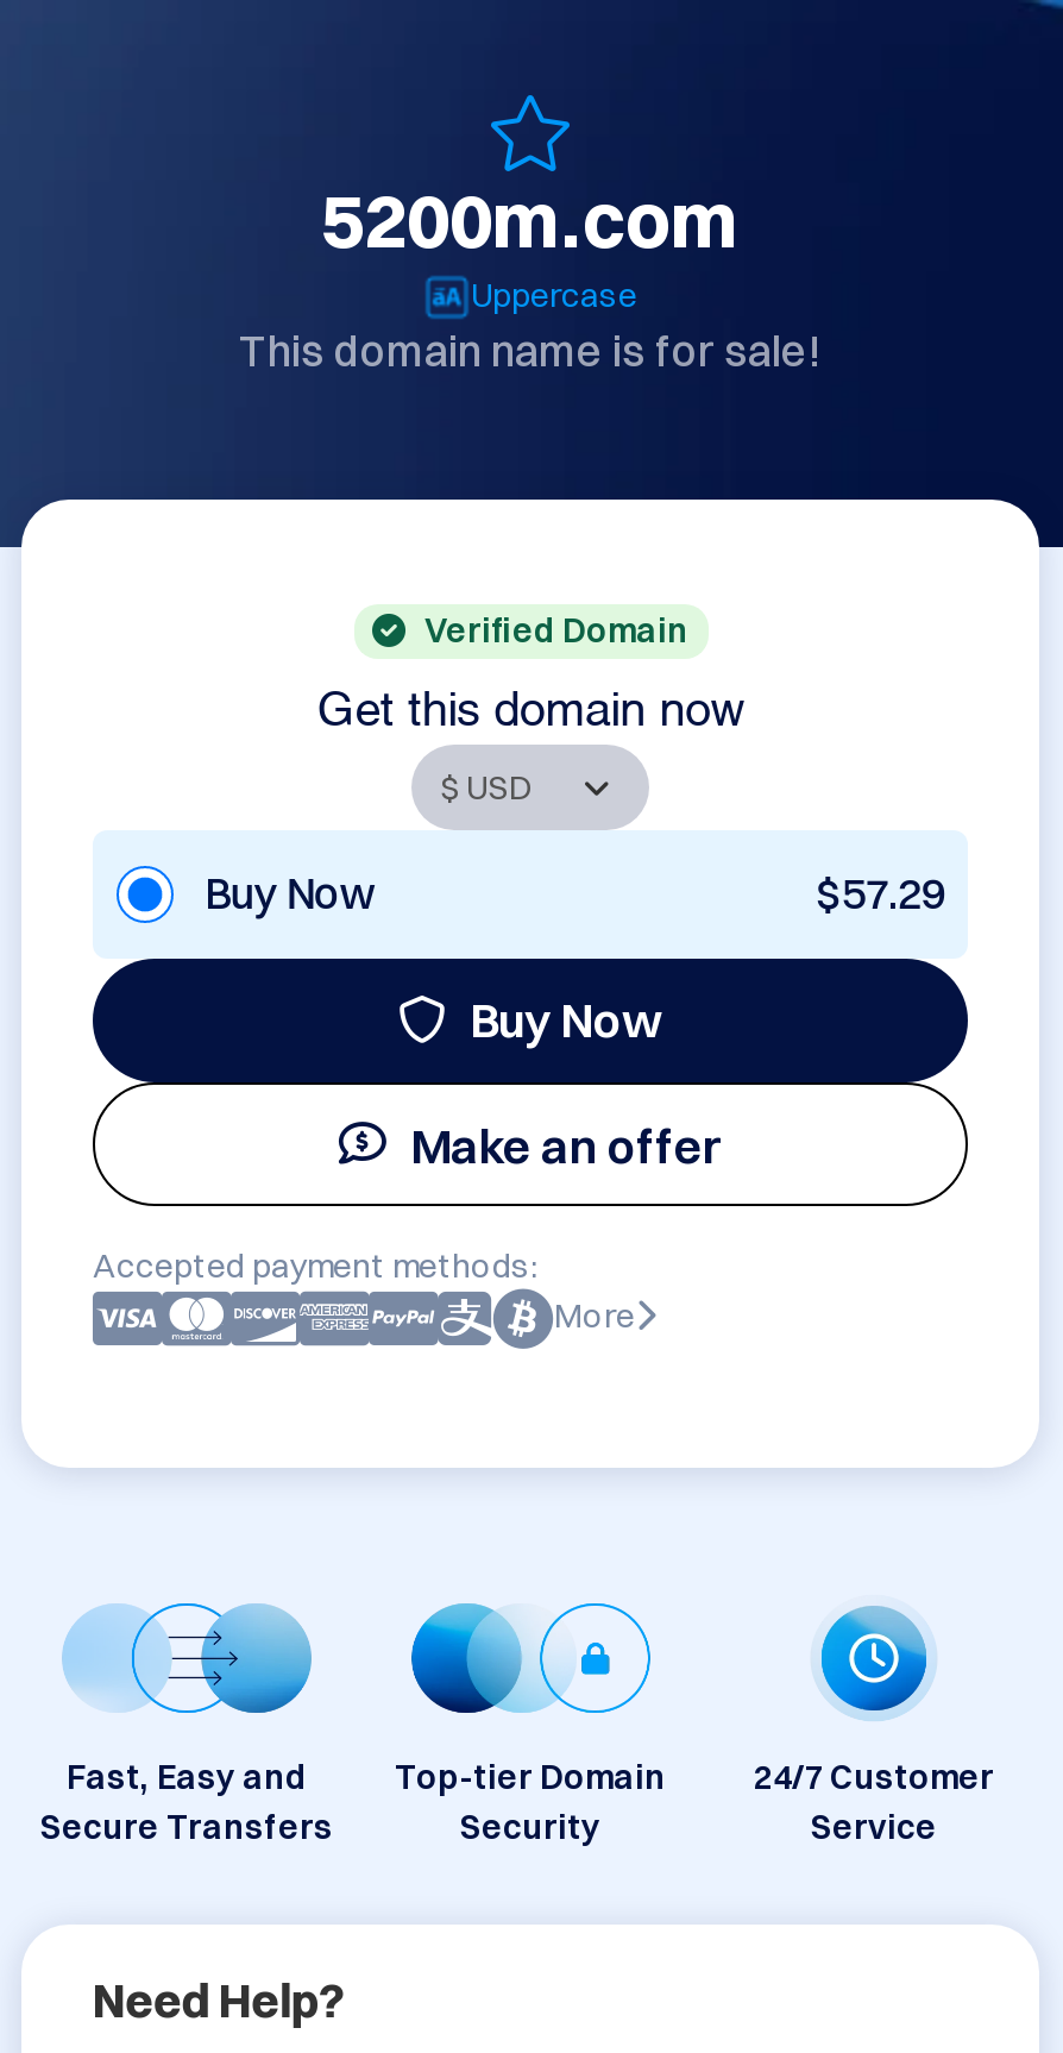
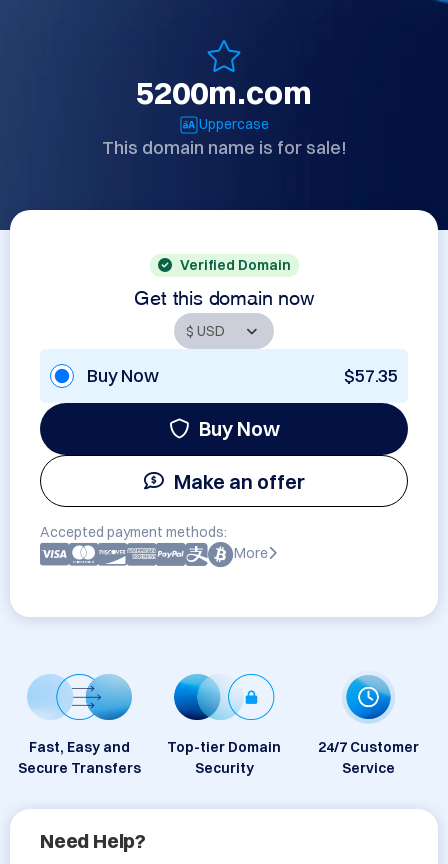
- $57.29
+ $57.35
